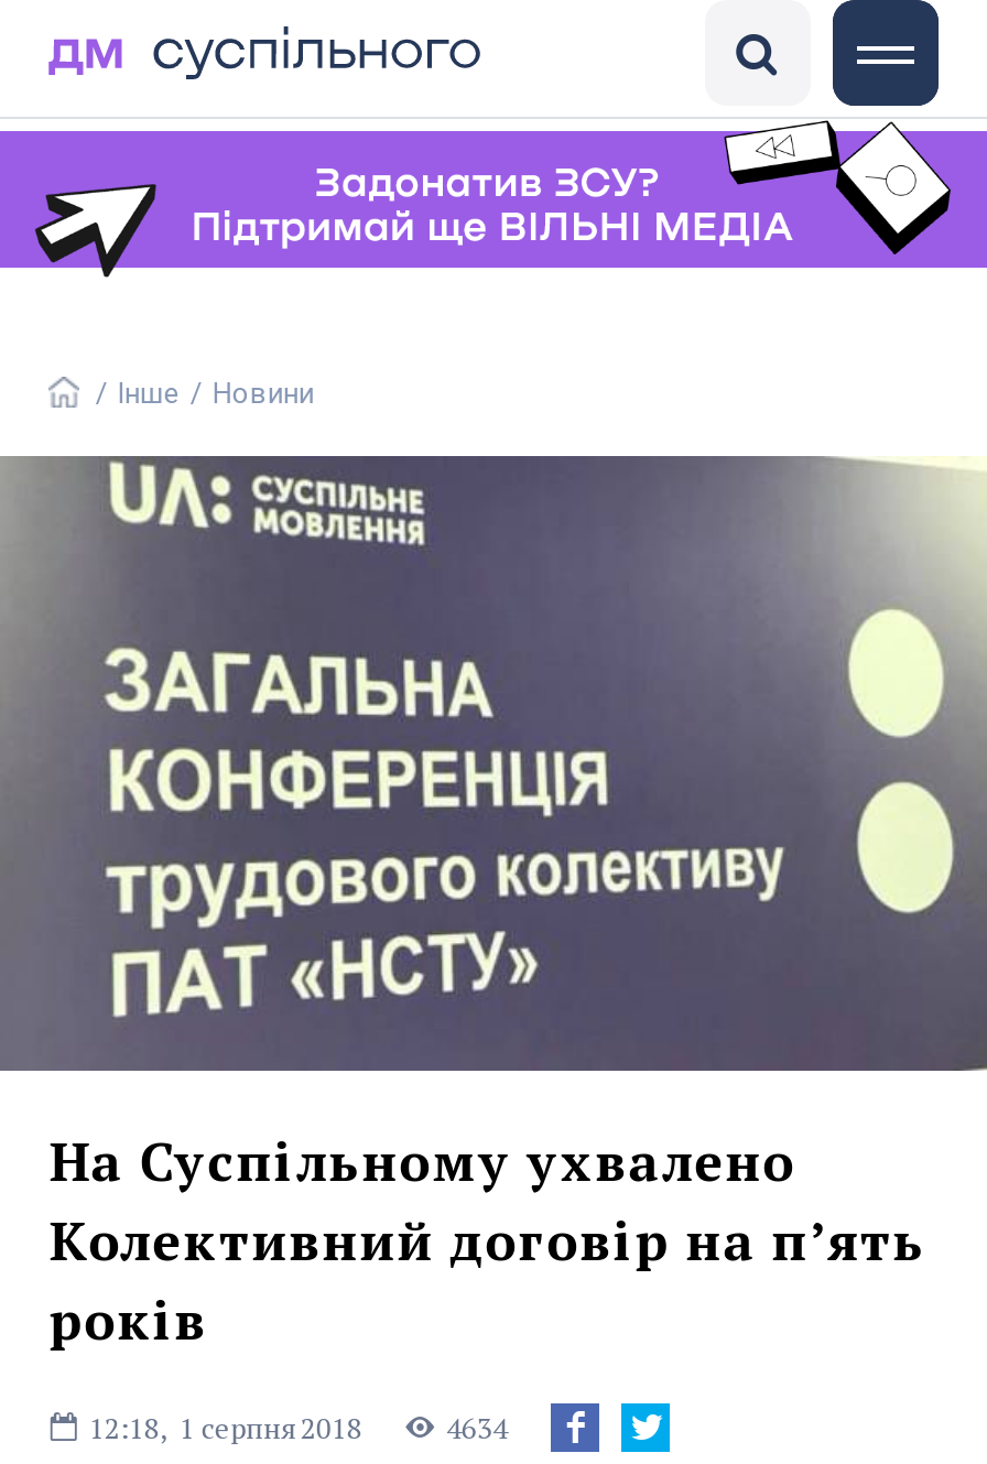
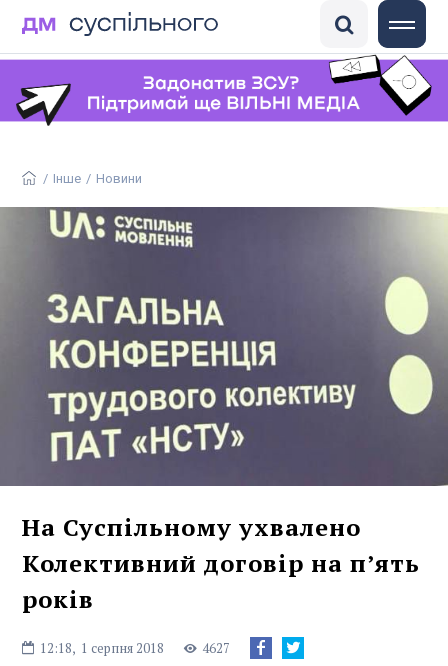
- 4634
+ 4627
